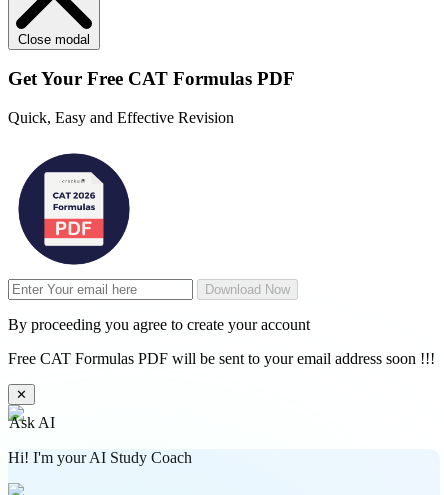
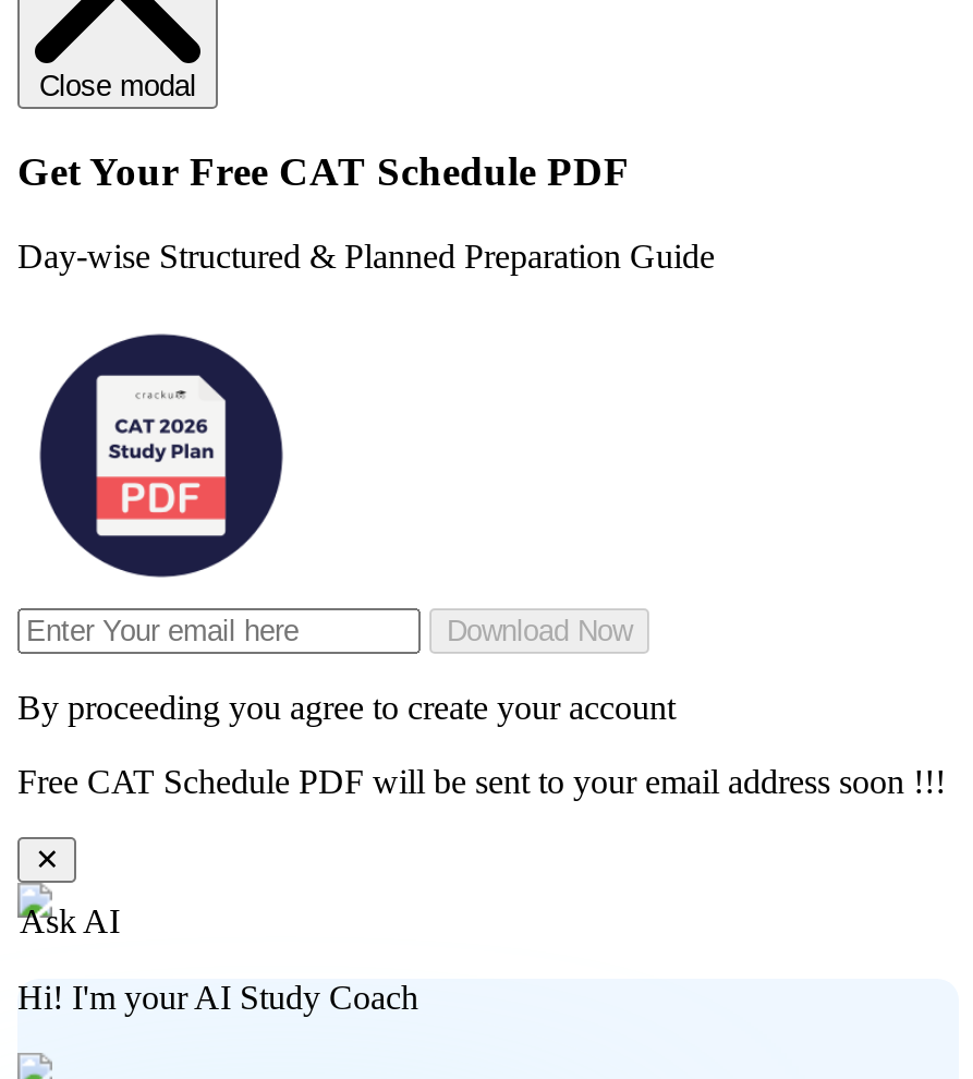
- Get Your Free CAT Formulas PDF
+ Get Your Free CAT Schedule PDF

- Quick, Easy and Effective Revision
+ Day-wise Structured & Planned Preparation Guide

- Free CAT Formulas PDF will be sent to your email address soon !!!
+ Free CAT Schedule PDF will be sent to your email address soon !!!
